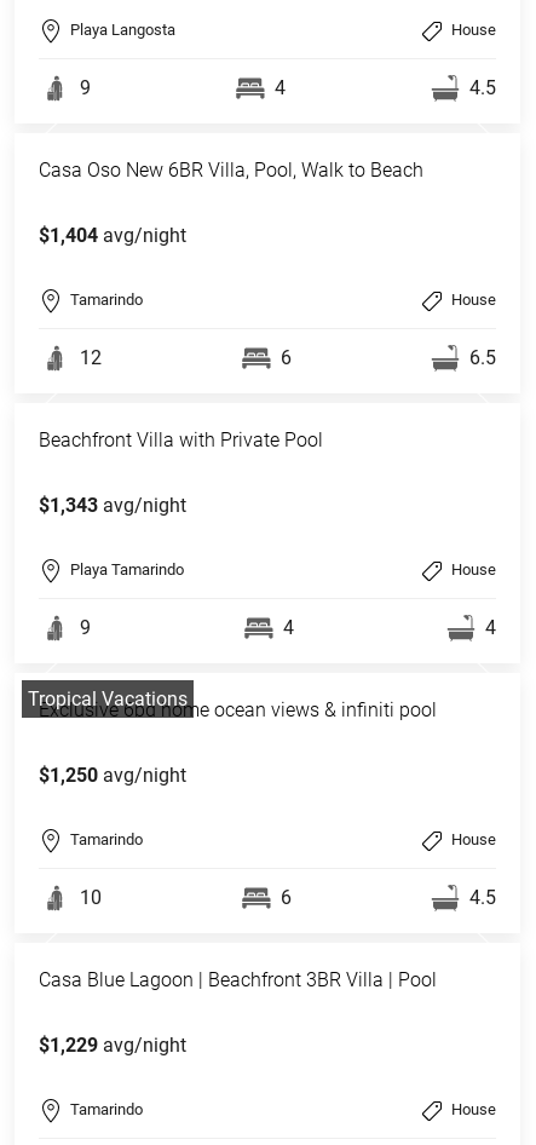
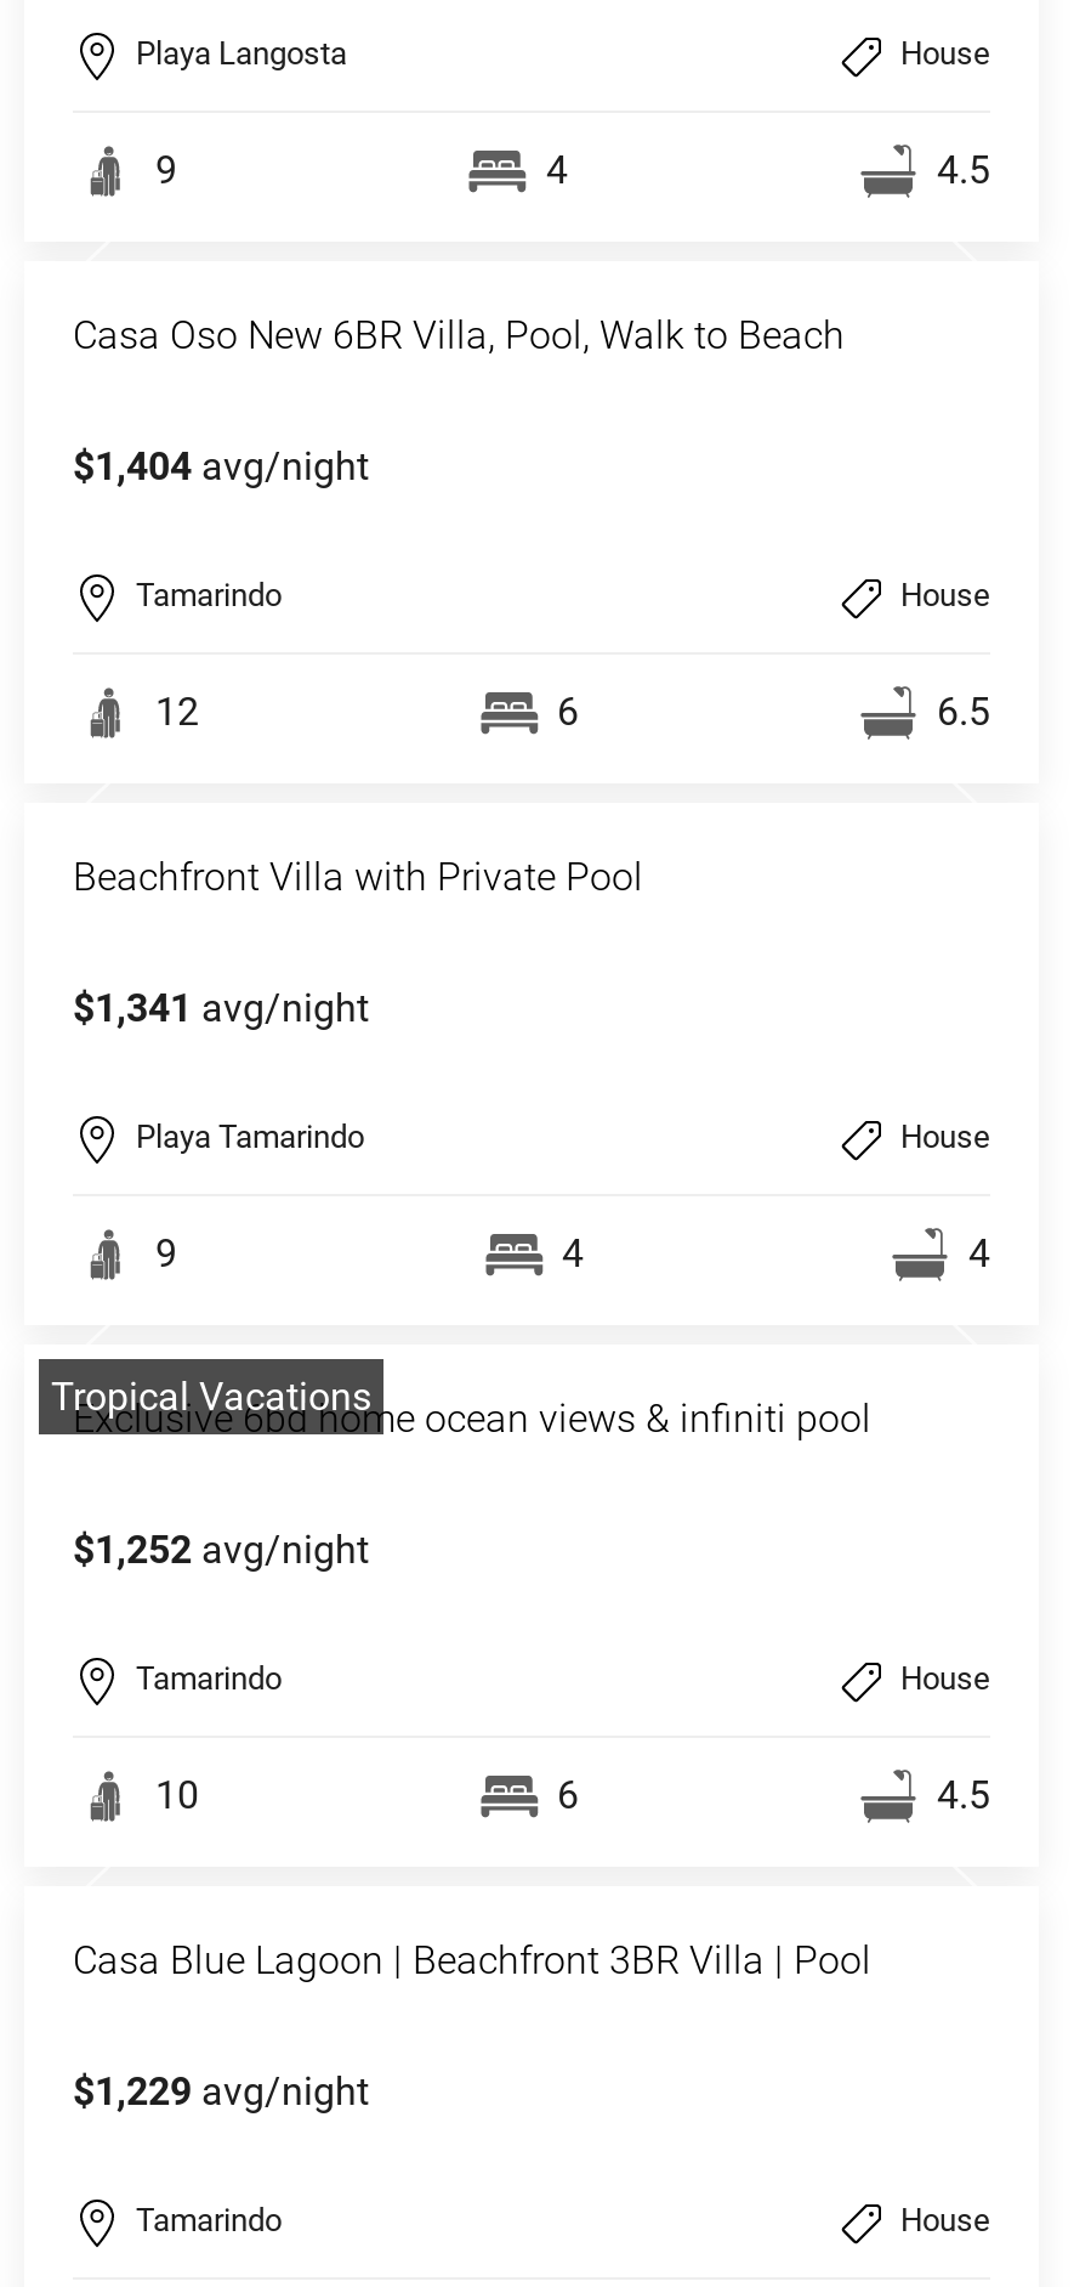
- $1,343 avg/night
+ $1,341 avg/night

- $1,250 avg/night
+ $1,252 avg/night
